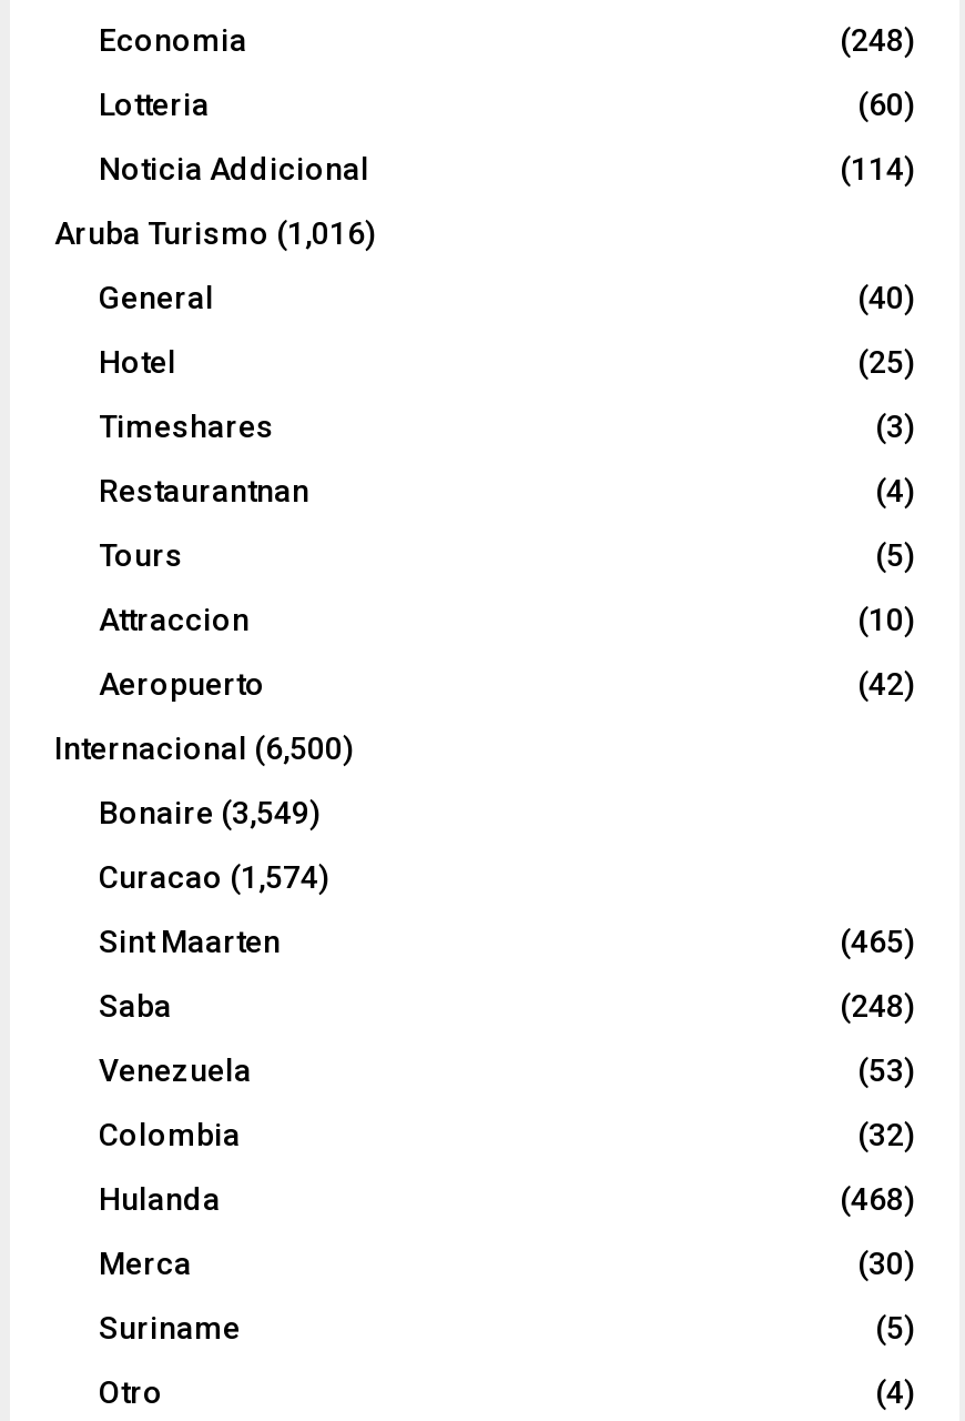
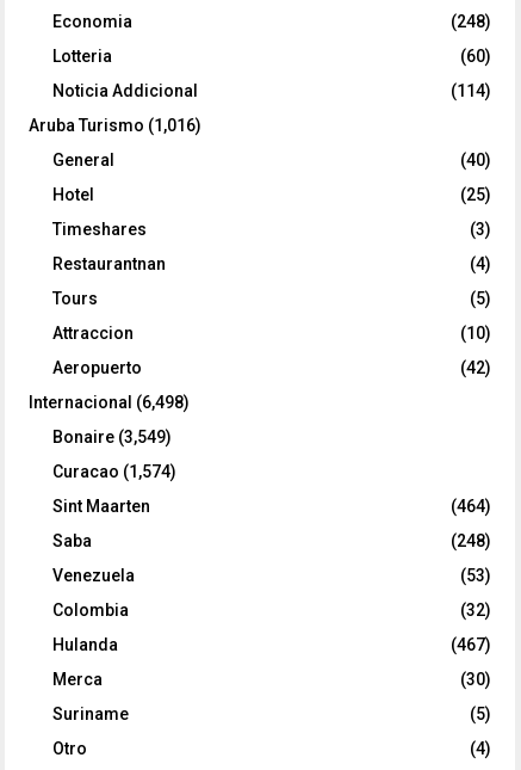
- Internacional (6,500)
+ Internacional (6,498)

- (465)
+ (464)

- (468)
+ (467)
